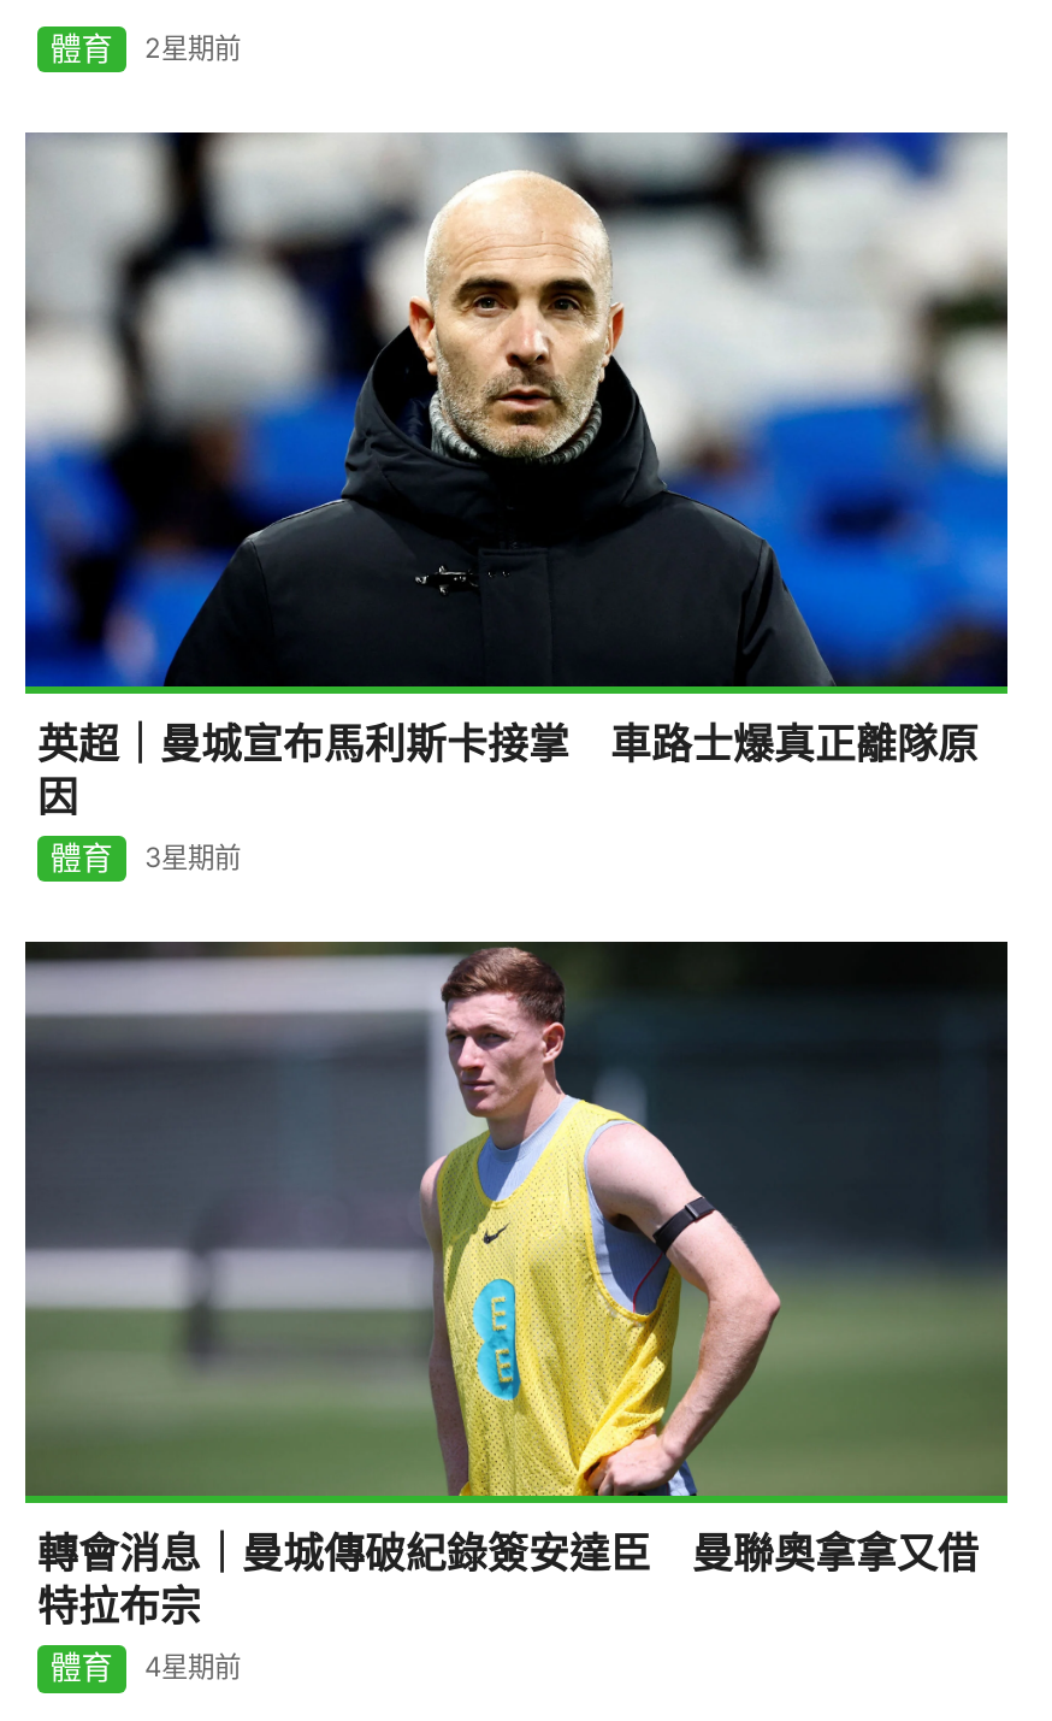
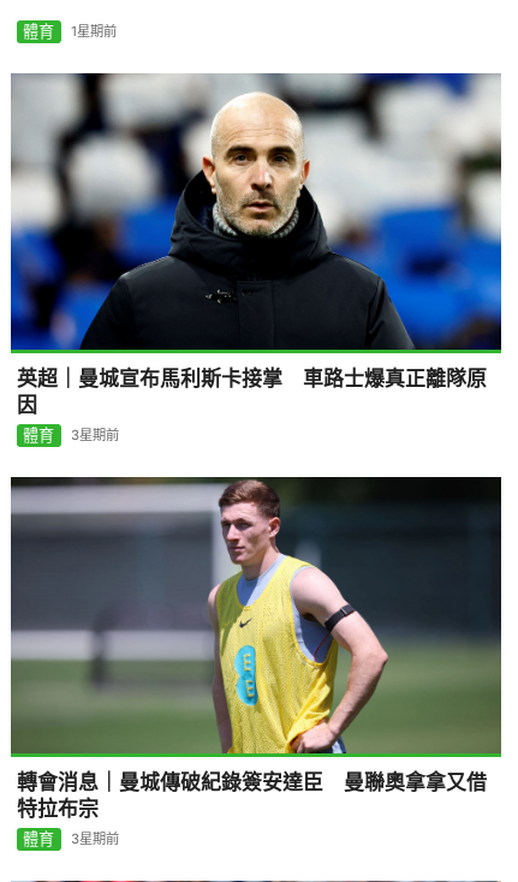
- 體育 2星期前
+ 體育 1星期前

- 體育 4星期前
+ 體育 3星期前
